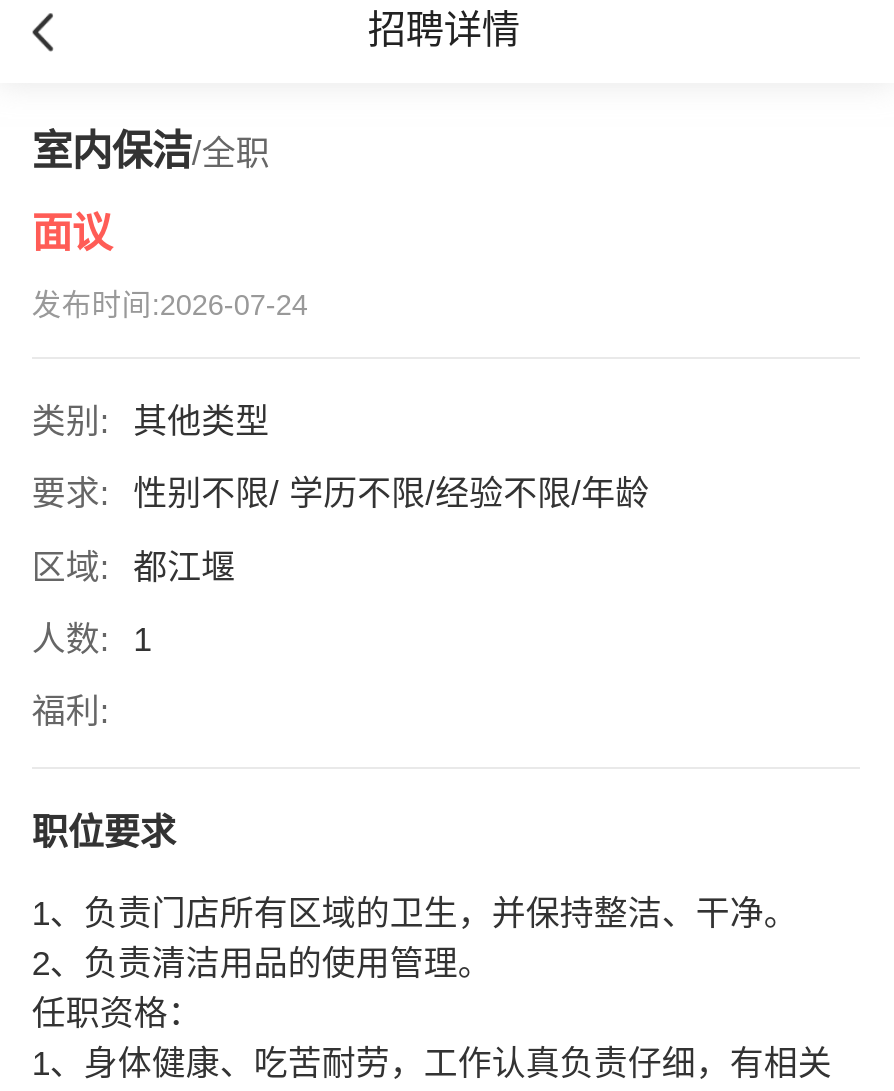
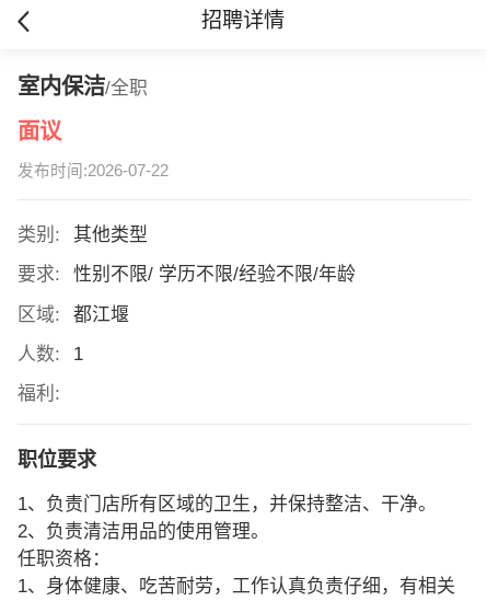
- 发布时间:2026-07-24
+ 发布时间:2026-07-22
